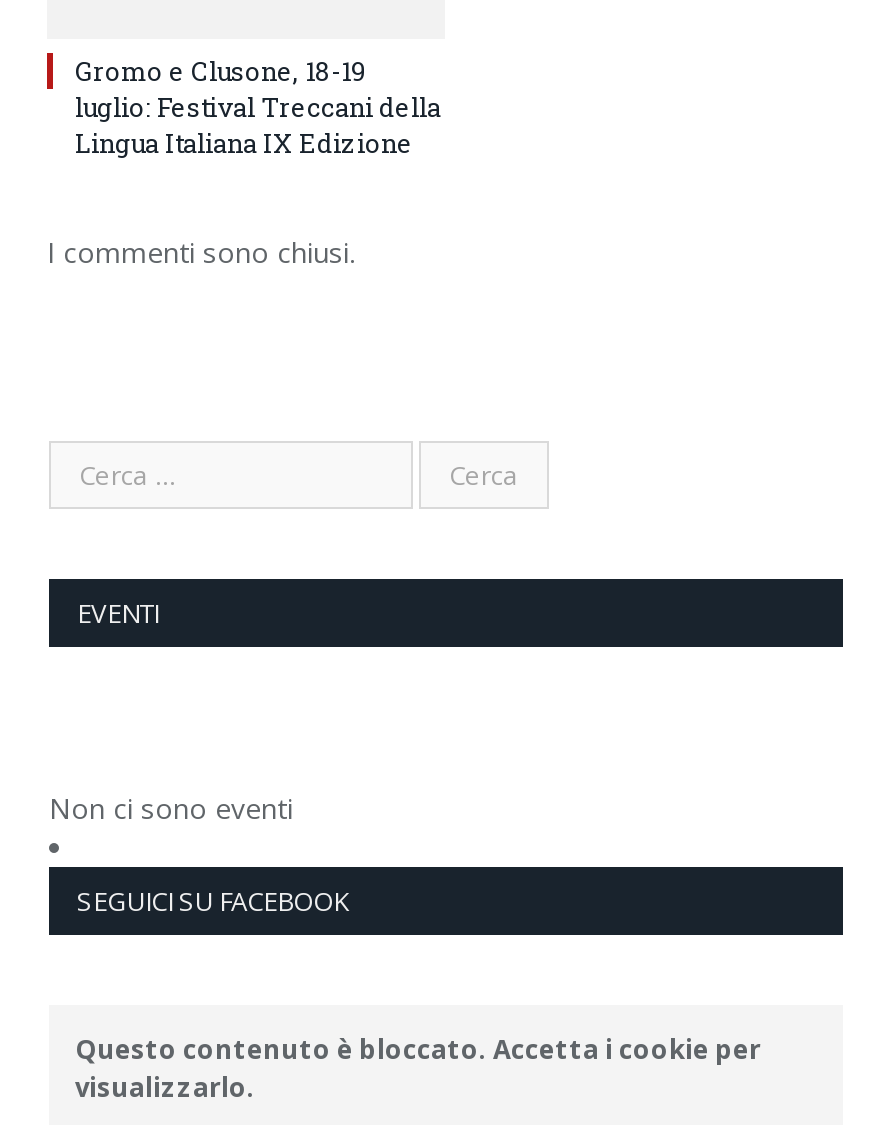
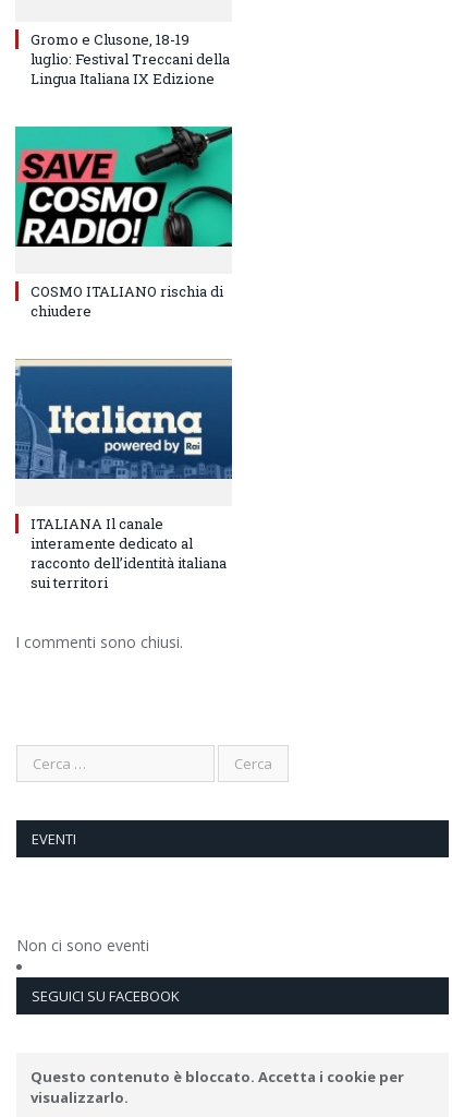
+ [image]
+ COSMO ITALIANO rischia di
+ chiudere

+ [image]
+ ITALIANA Il canale
+ interamente dedicato al
+ racconto dell’identità italiana
+ sui territori
